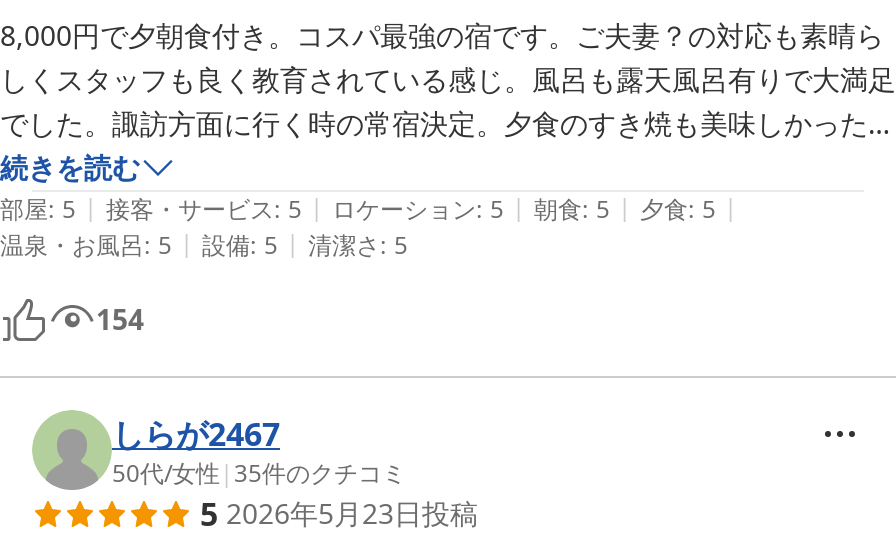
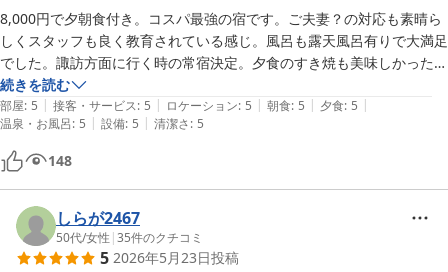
- 154
+ 148
